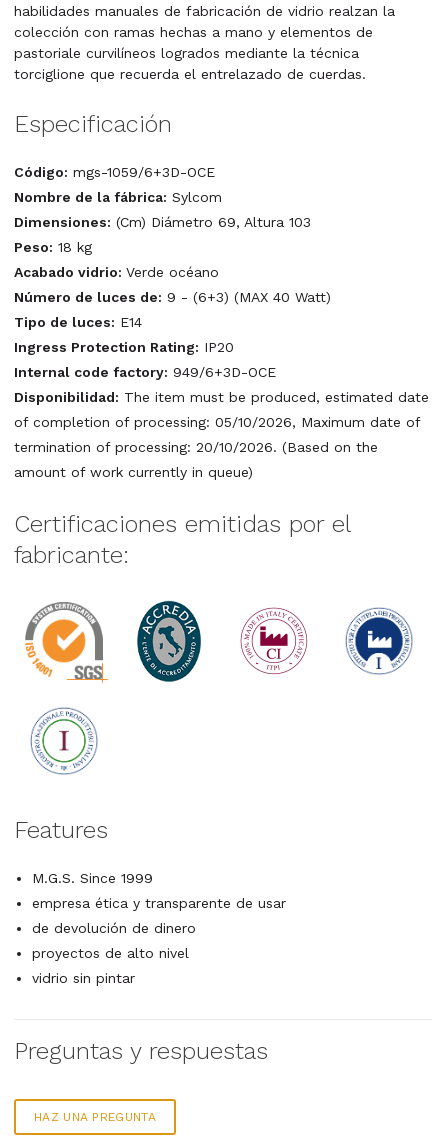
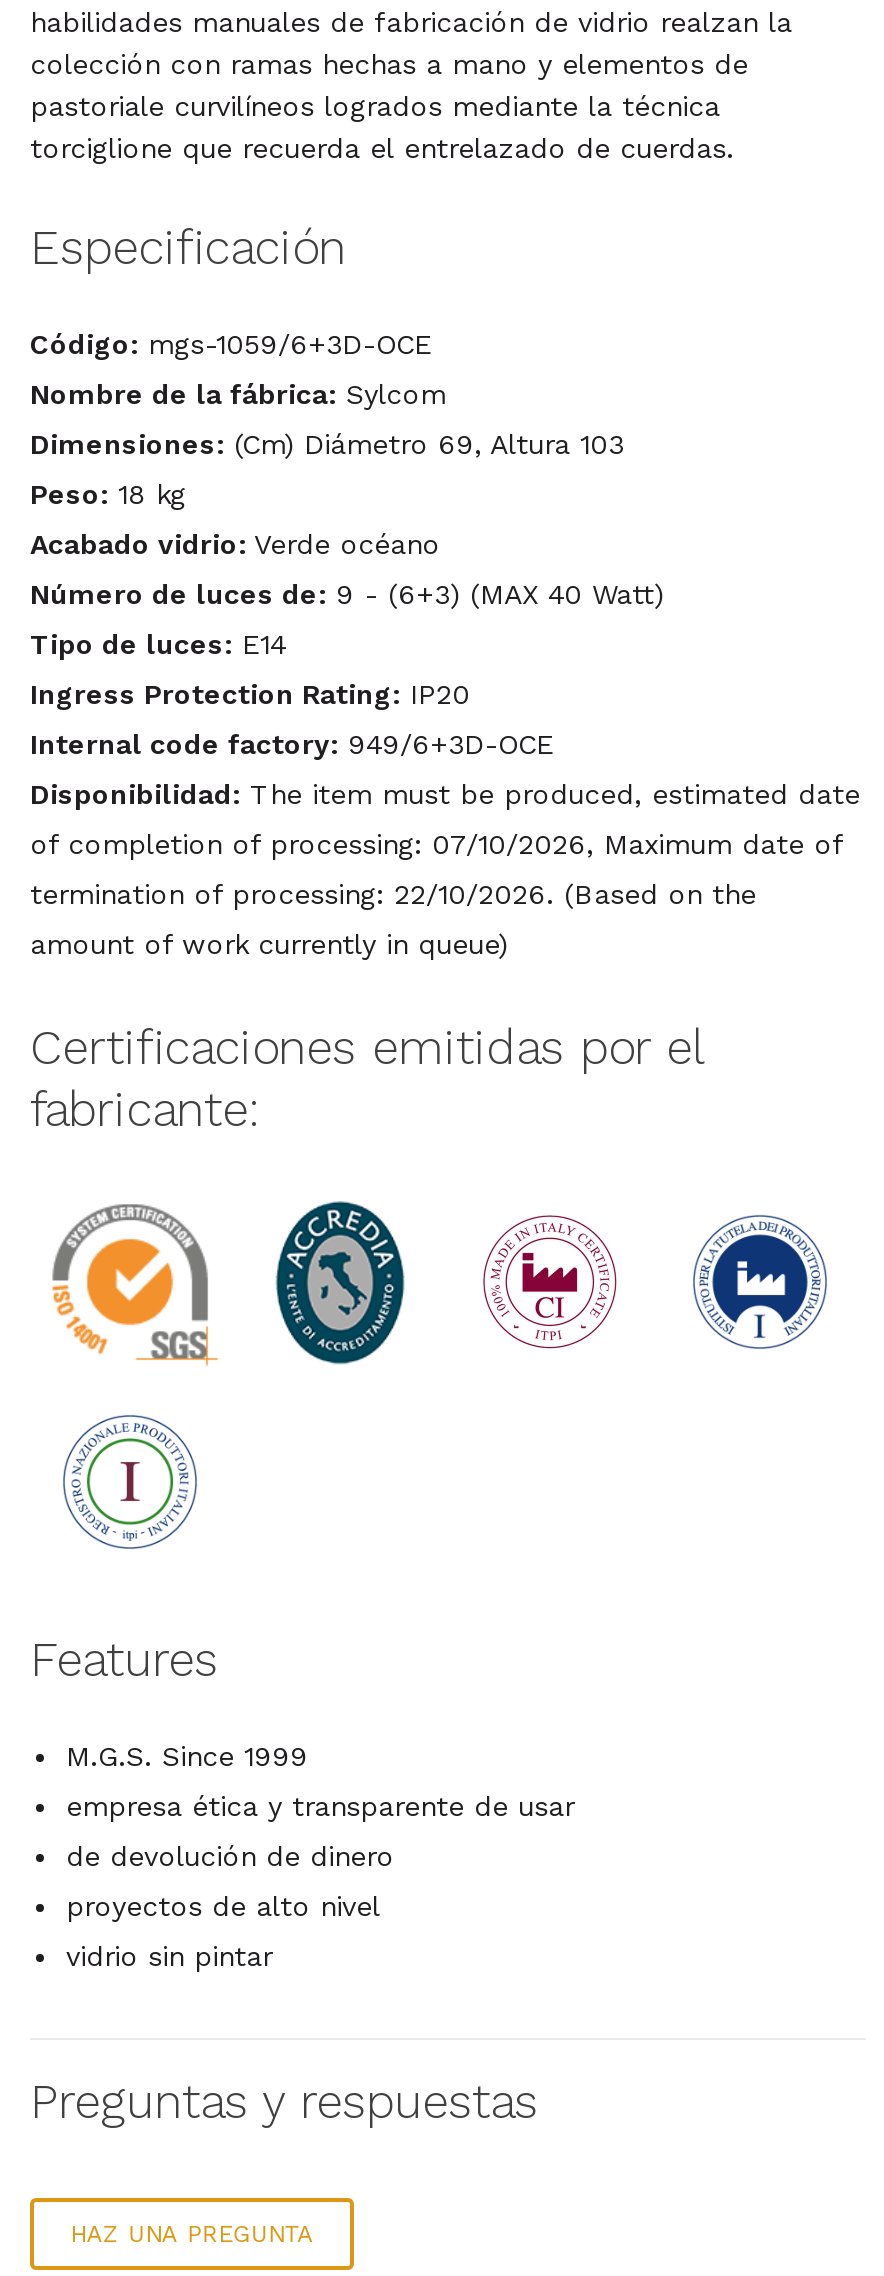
- of completion of processing: 05/10/2026, Maximum date of
+ of completion of processing: 07/10/2026, Maximum date of

- termination of processing: 20/10/2026. (Based on the
+ termination of processing: 22/10/2026. (Based on the
